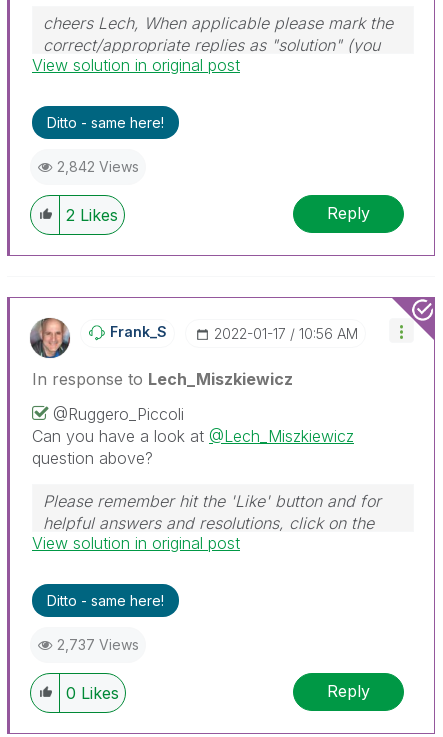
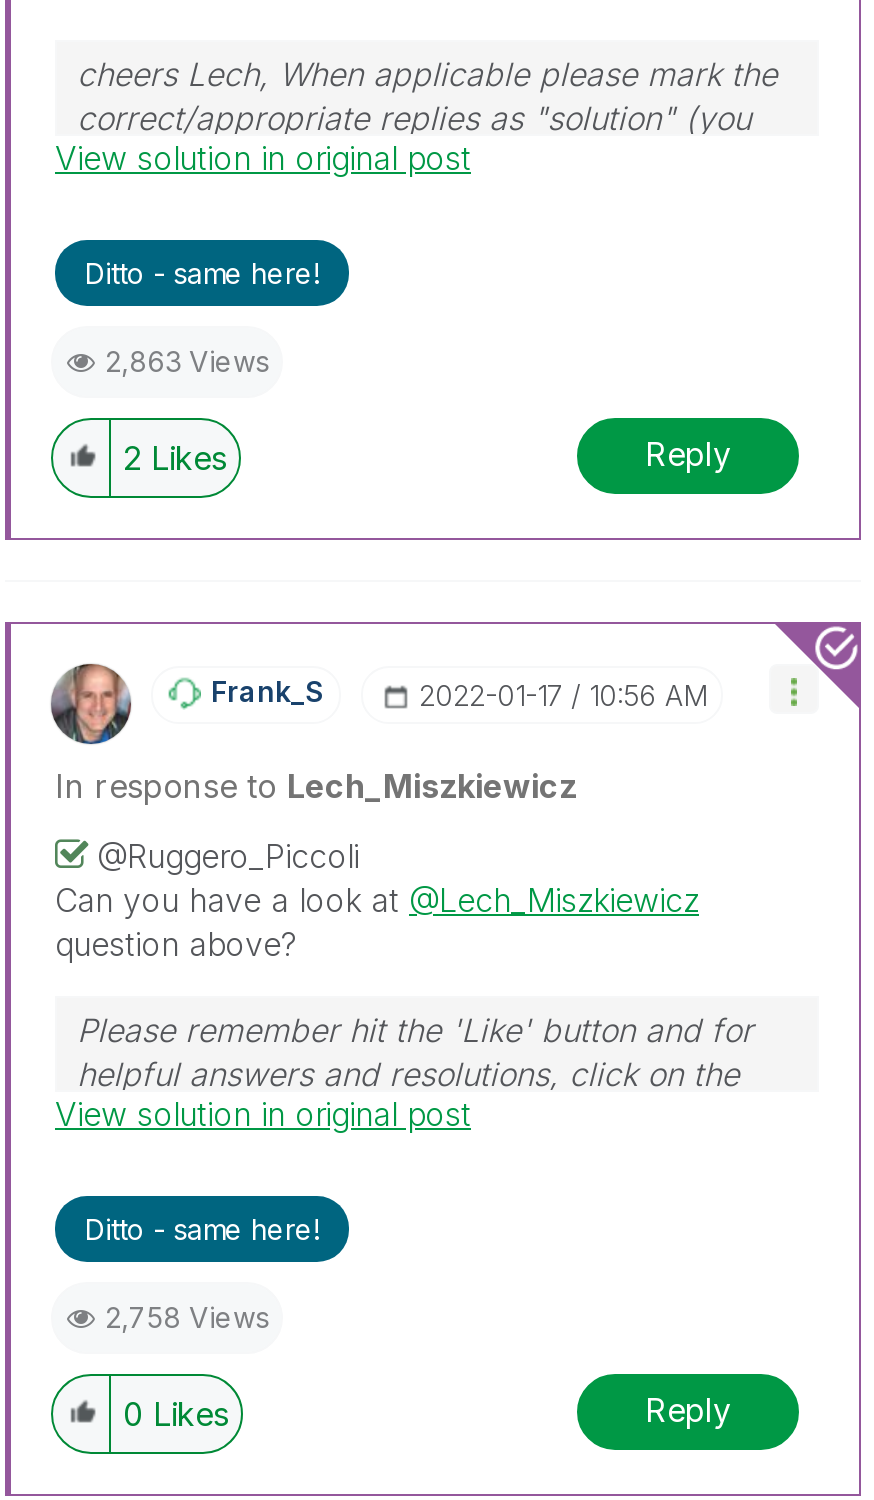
- 2,842 Views
+ 2,863 Views

- 2,737 Views
+ 2,758 Views
